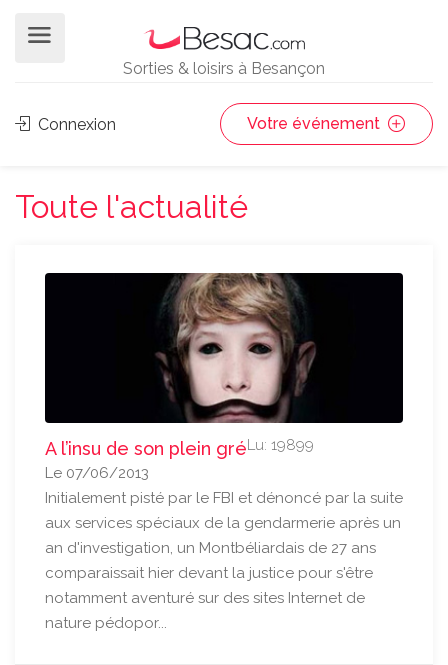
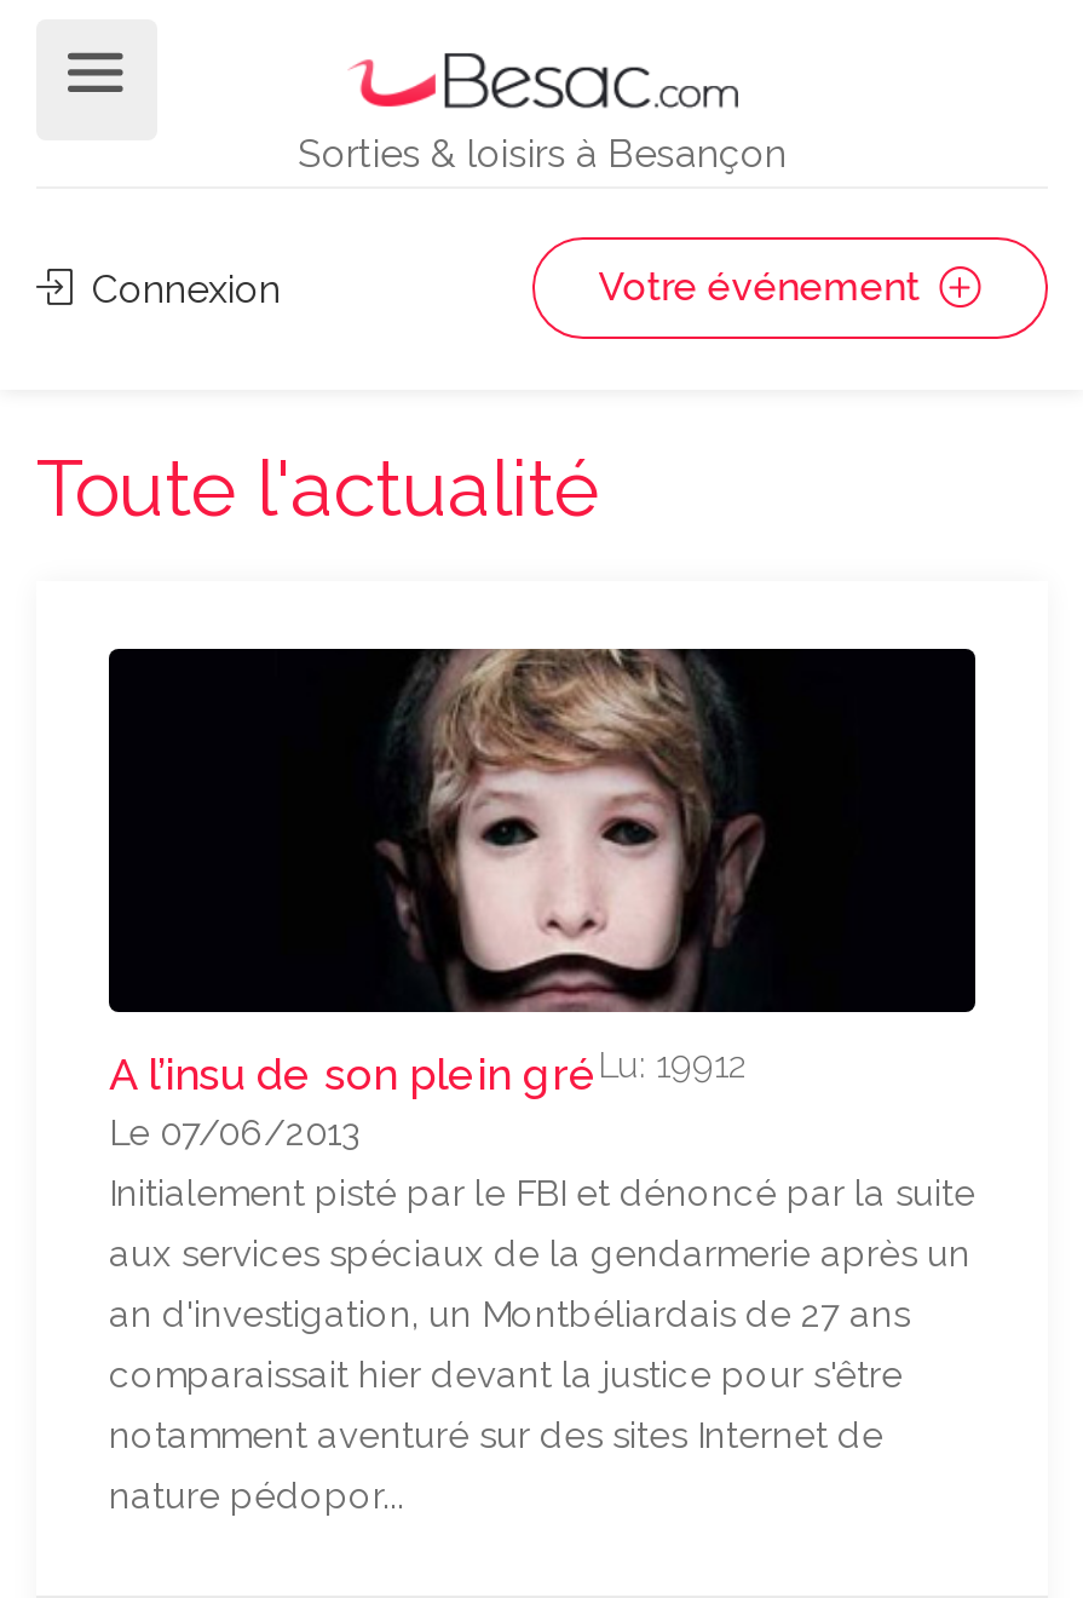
- A l’insu de son plein gréLu: 19899
+ A l’insu de son plein gréLu: 19912
